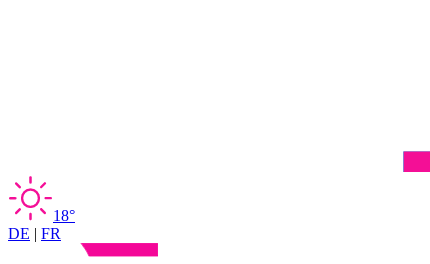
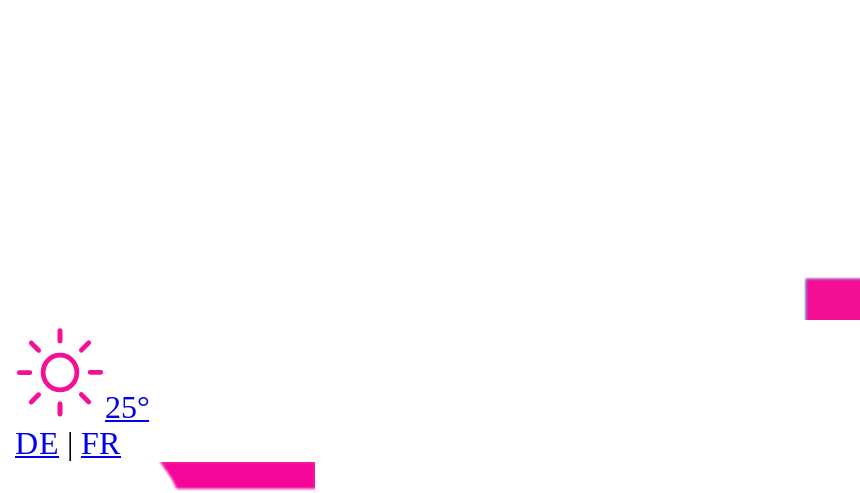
- 18°
+ 25°
